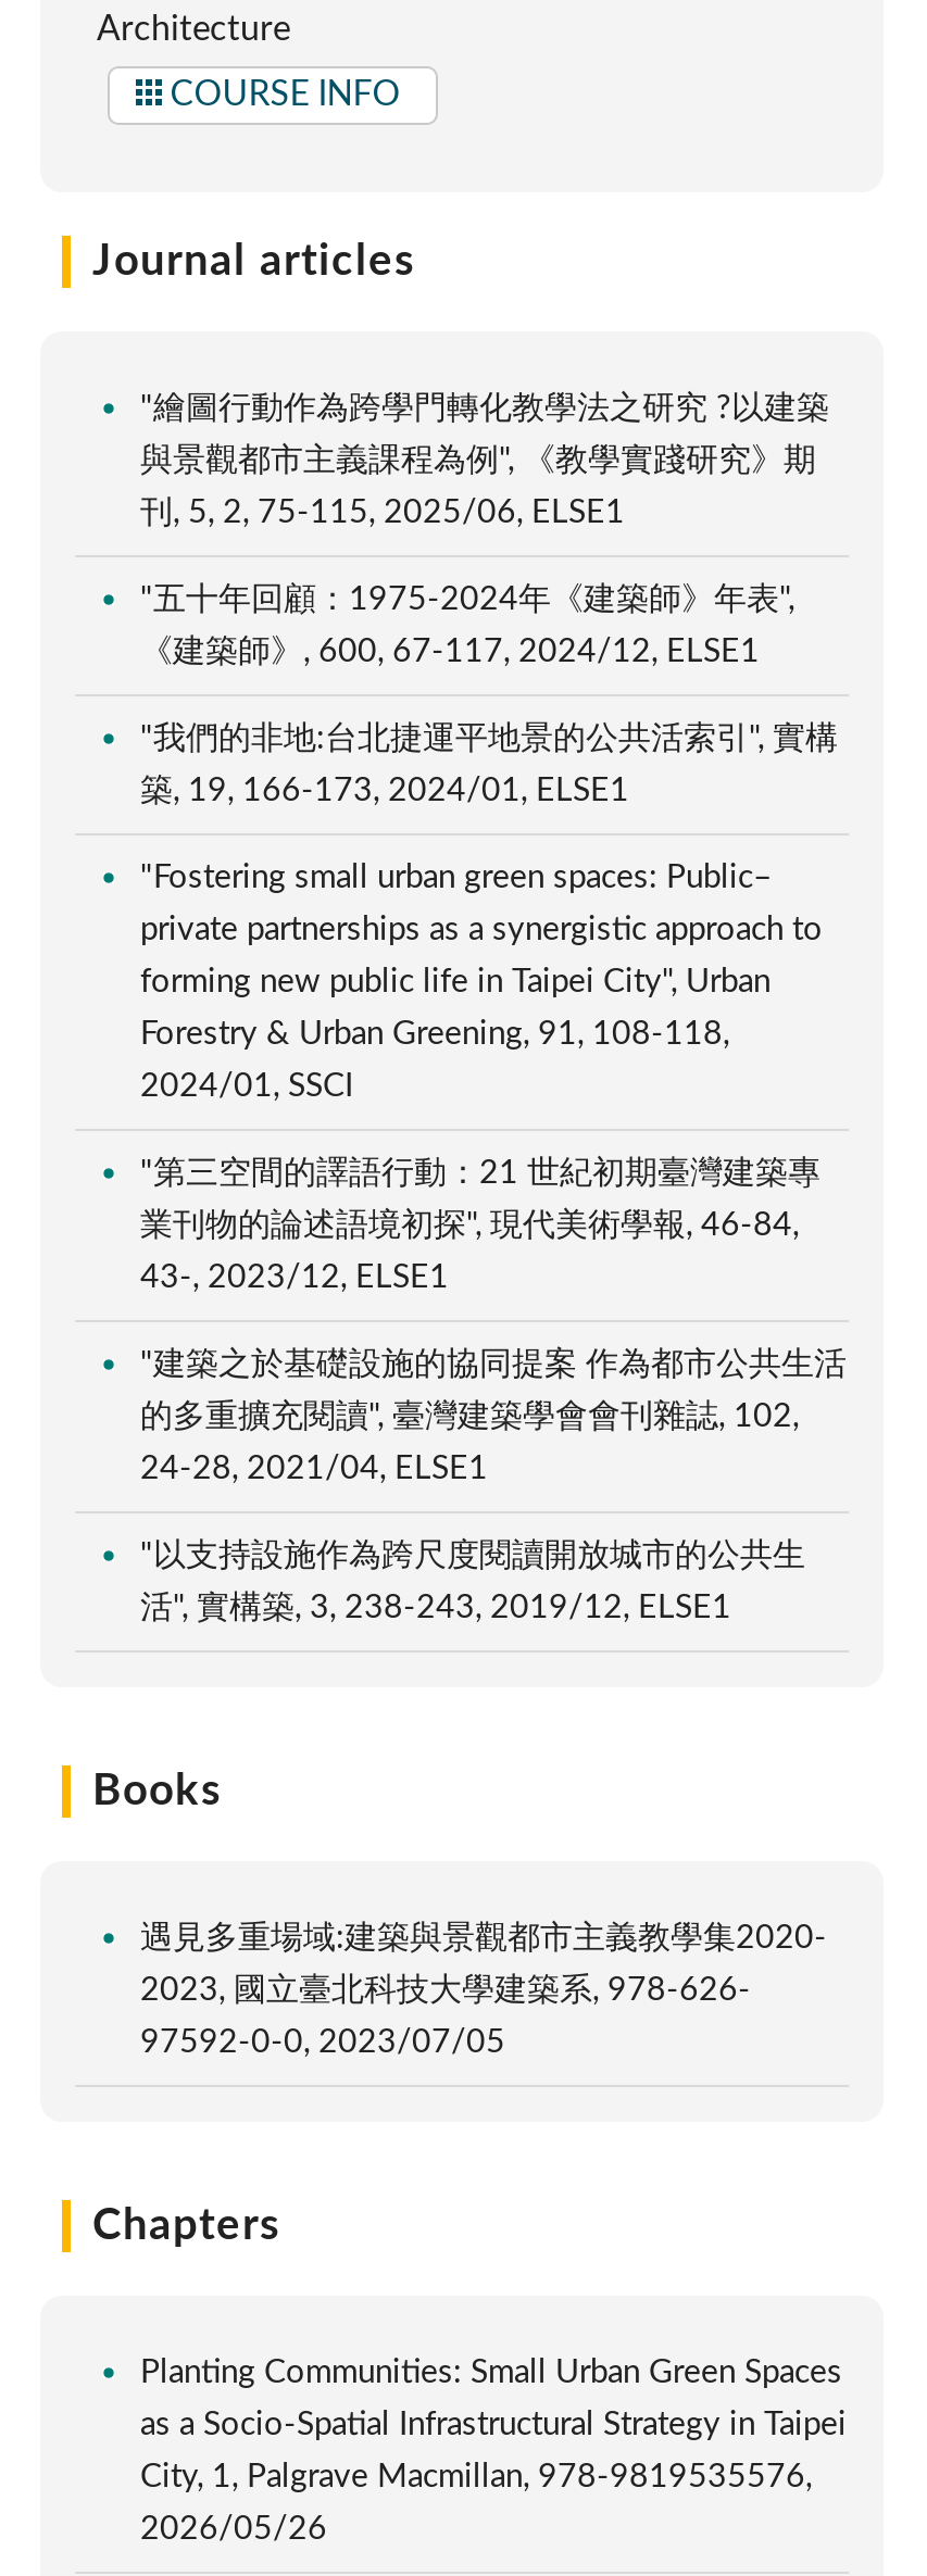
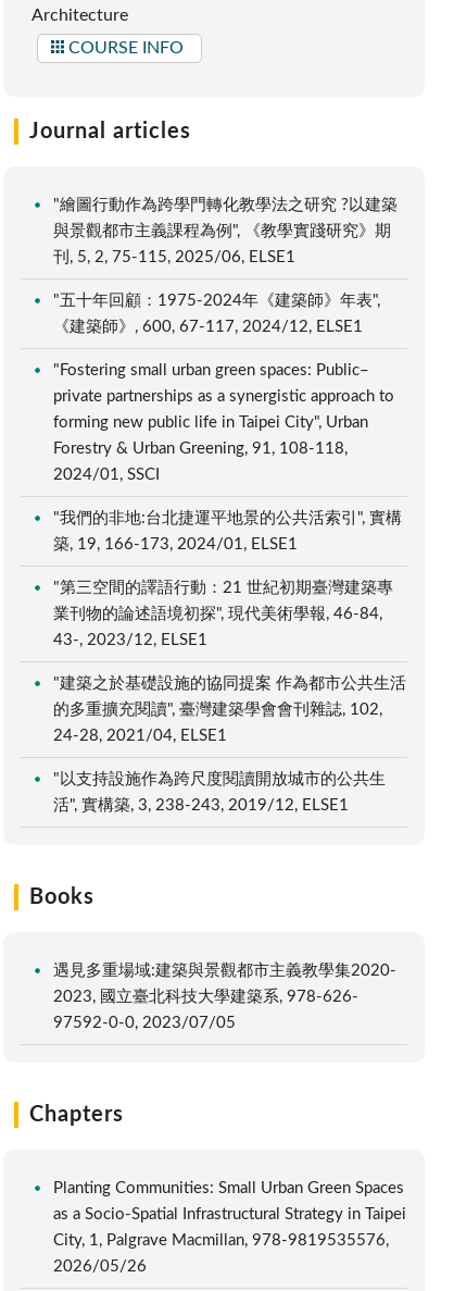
moved down: "我們的非地:台北捷運平地景的公共活索引", 實構 | 築, 19, 166-173, 2024/01, ELSE1

moved up: "Fostering small urban green spaces: Public– | private partnerships as a synergistic approach to | forming new public life in Taipei City", Urban | Forestry & Urban Greening, 91, 108-118, | 2024/01, SSCI
